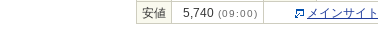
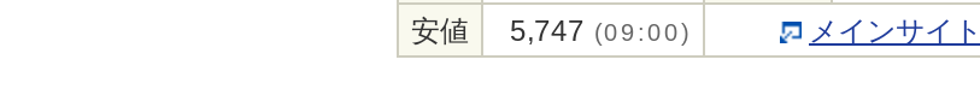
- 安値 5,740 (09:00)
+ 安値 5,747 (09:00)
